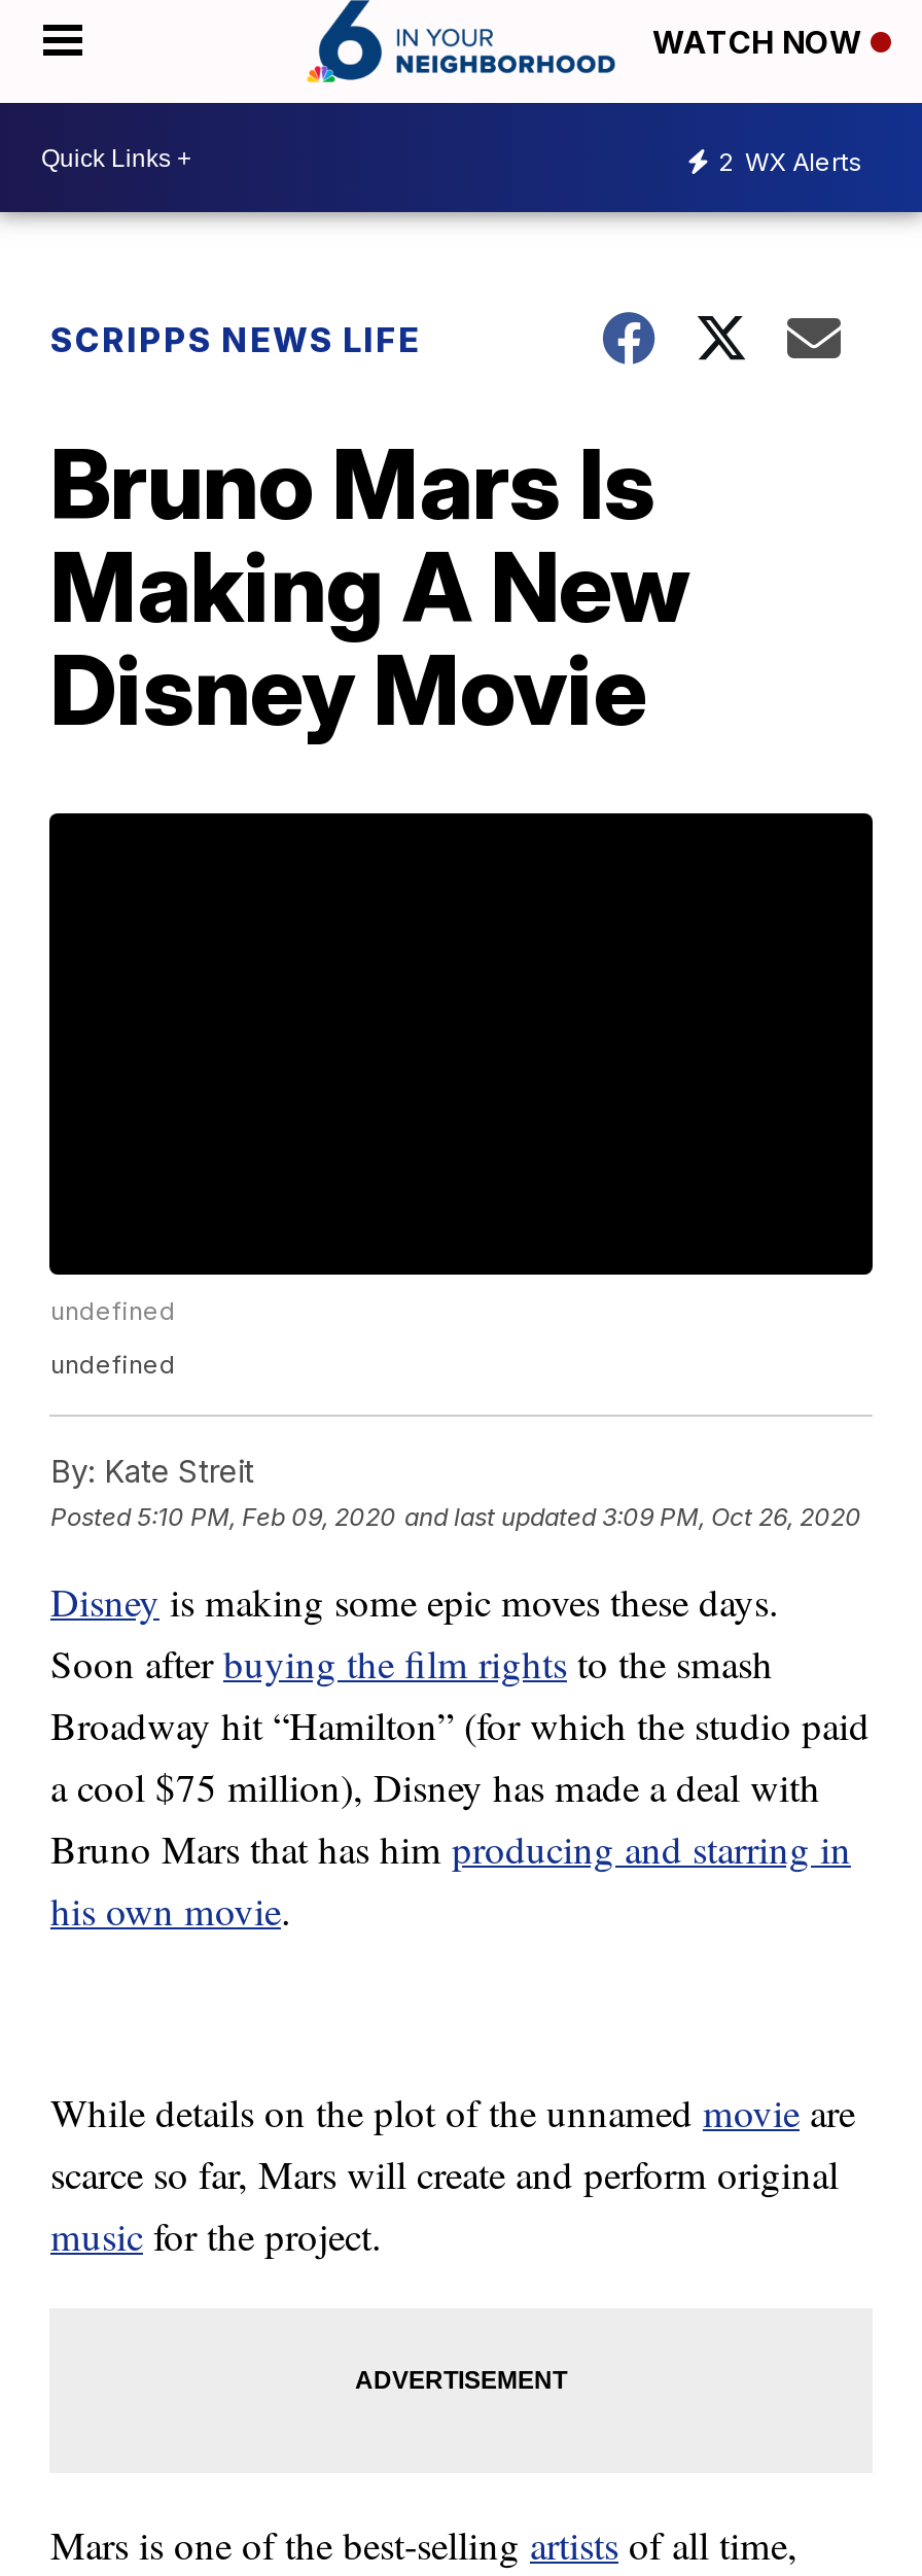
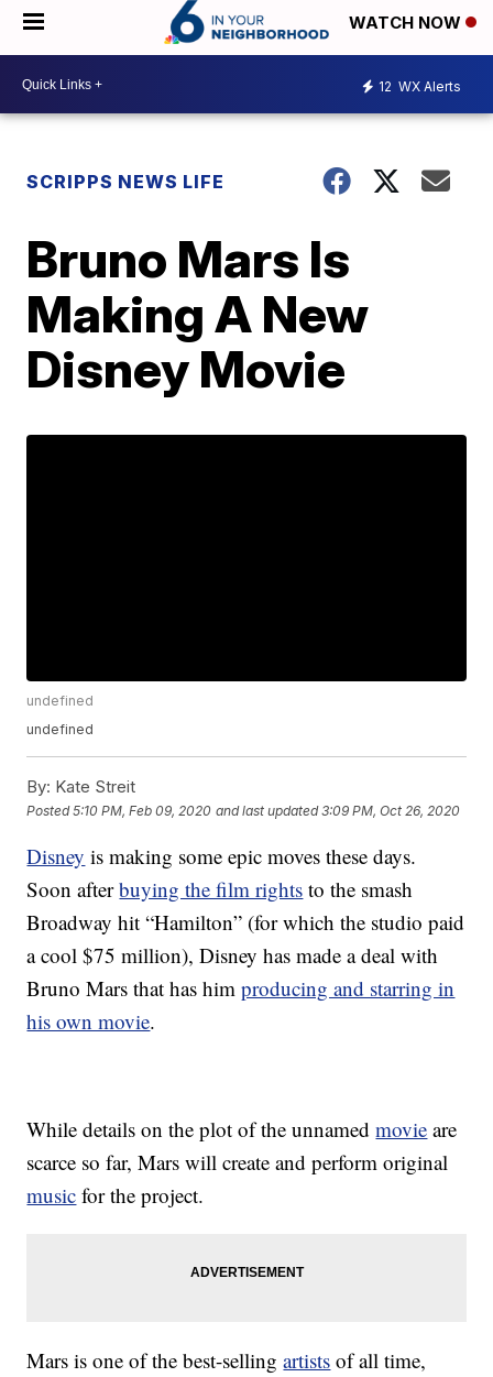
- 2 WX Alerts
+ 12 WX Alerts
